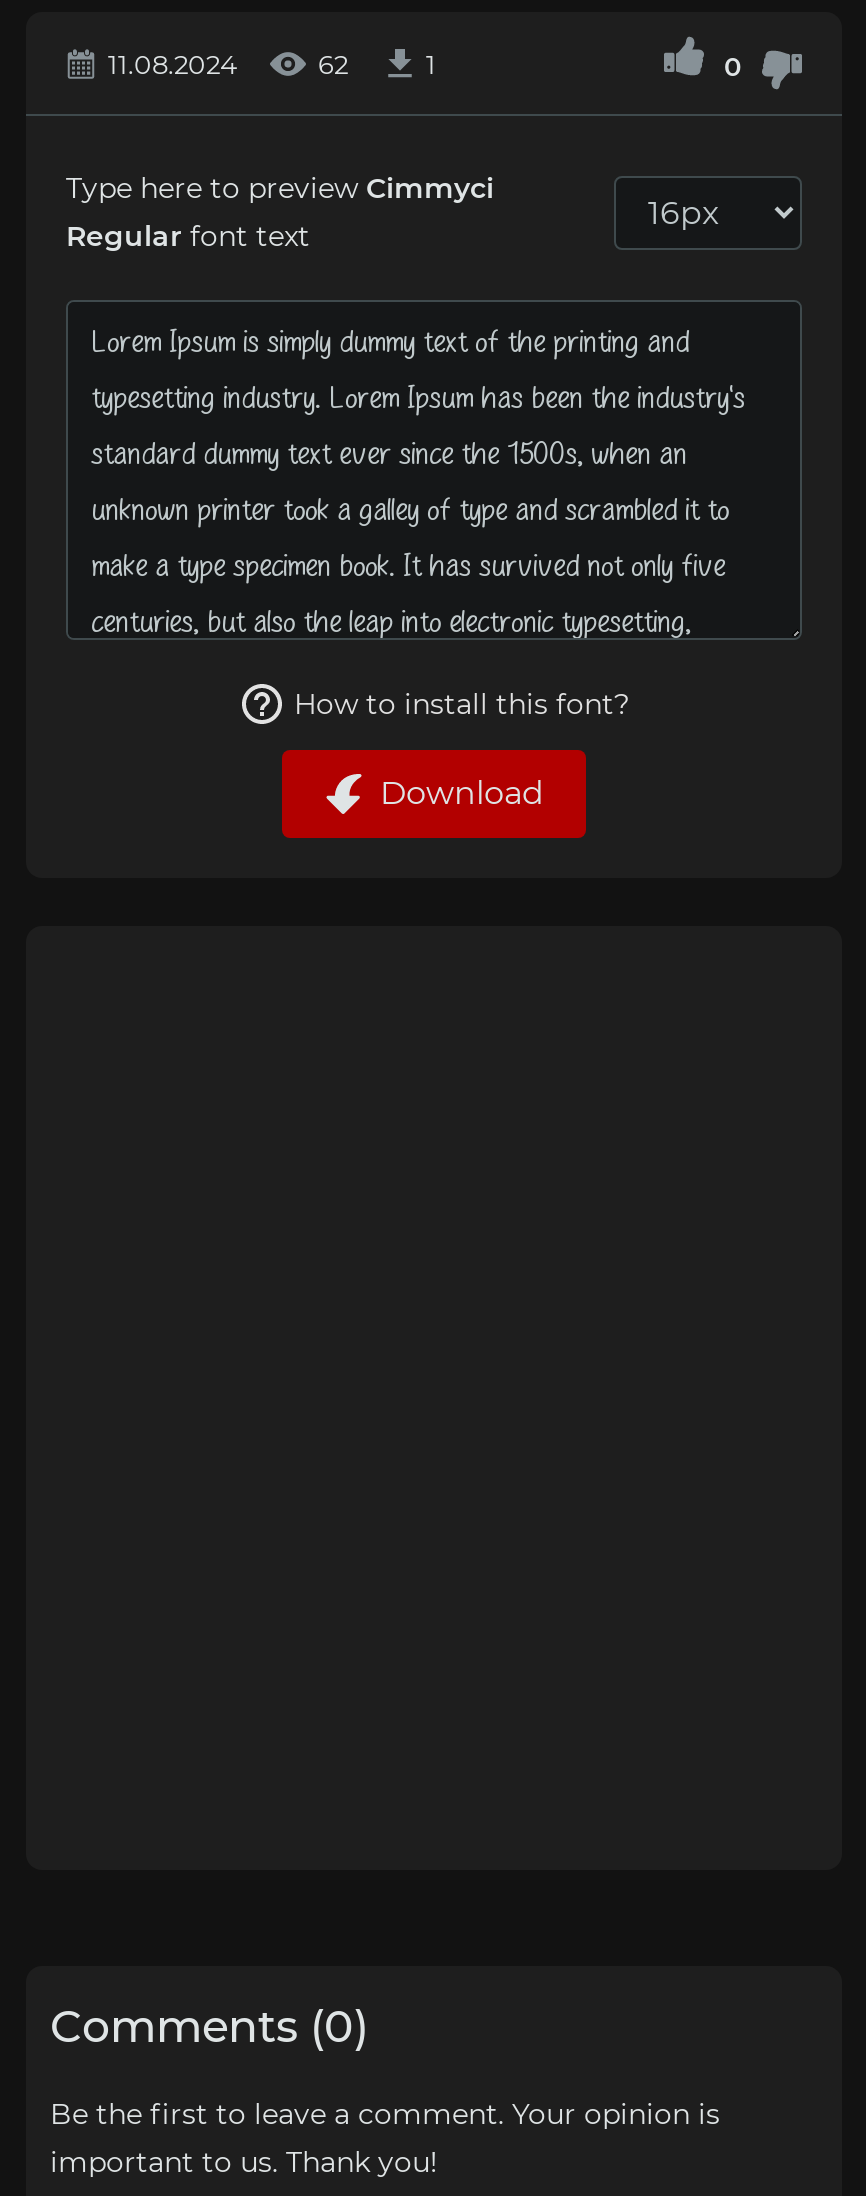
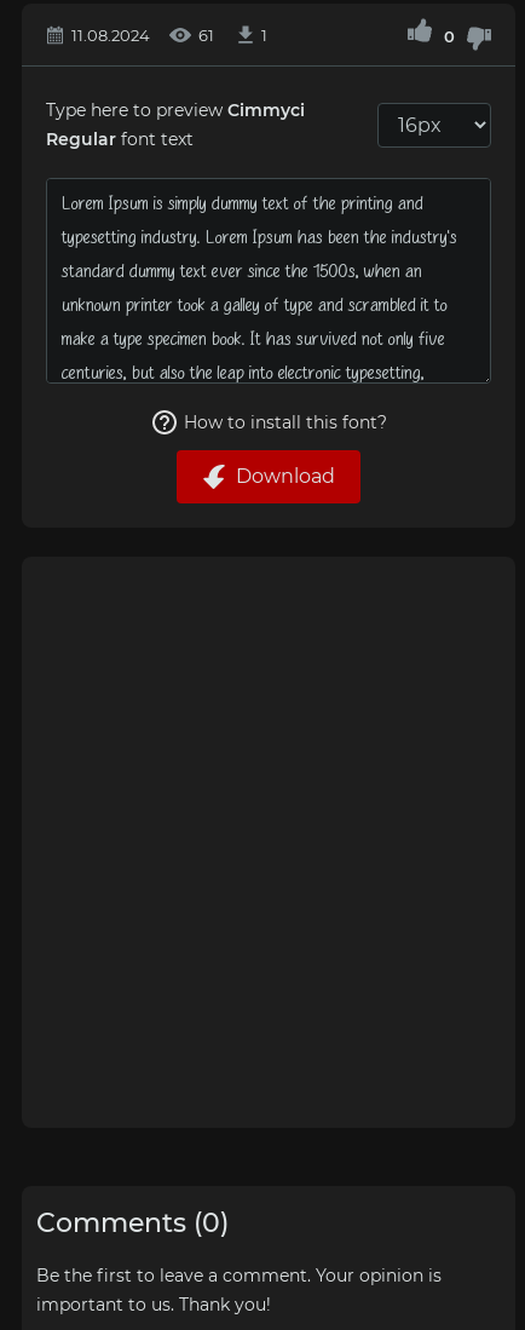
- 62
+ 61
